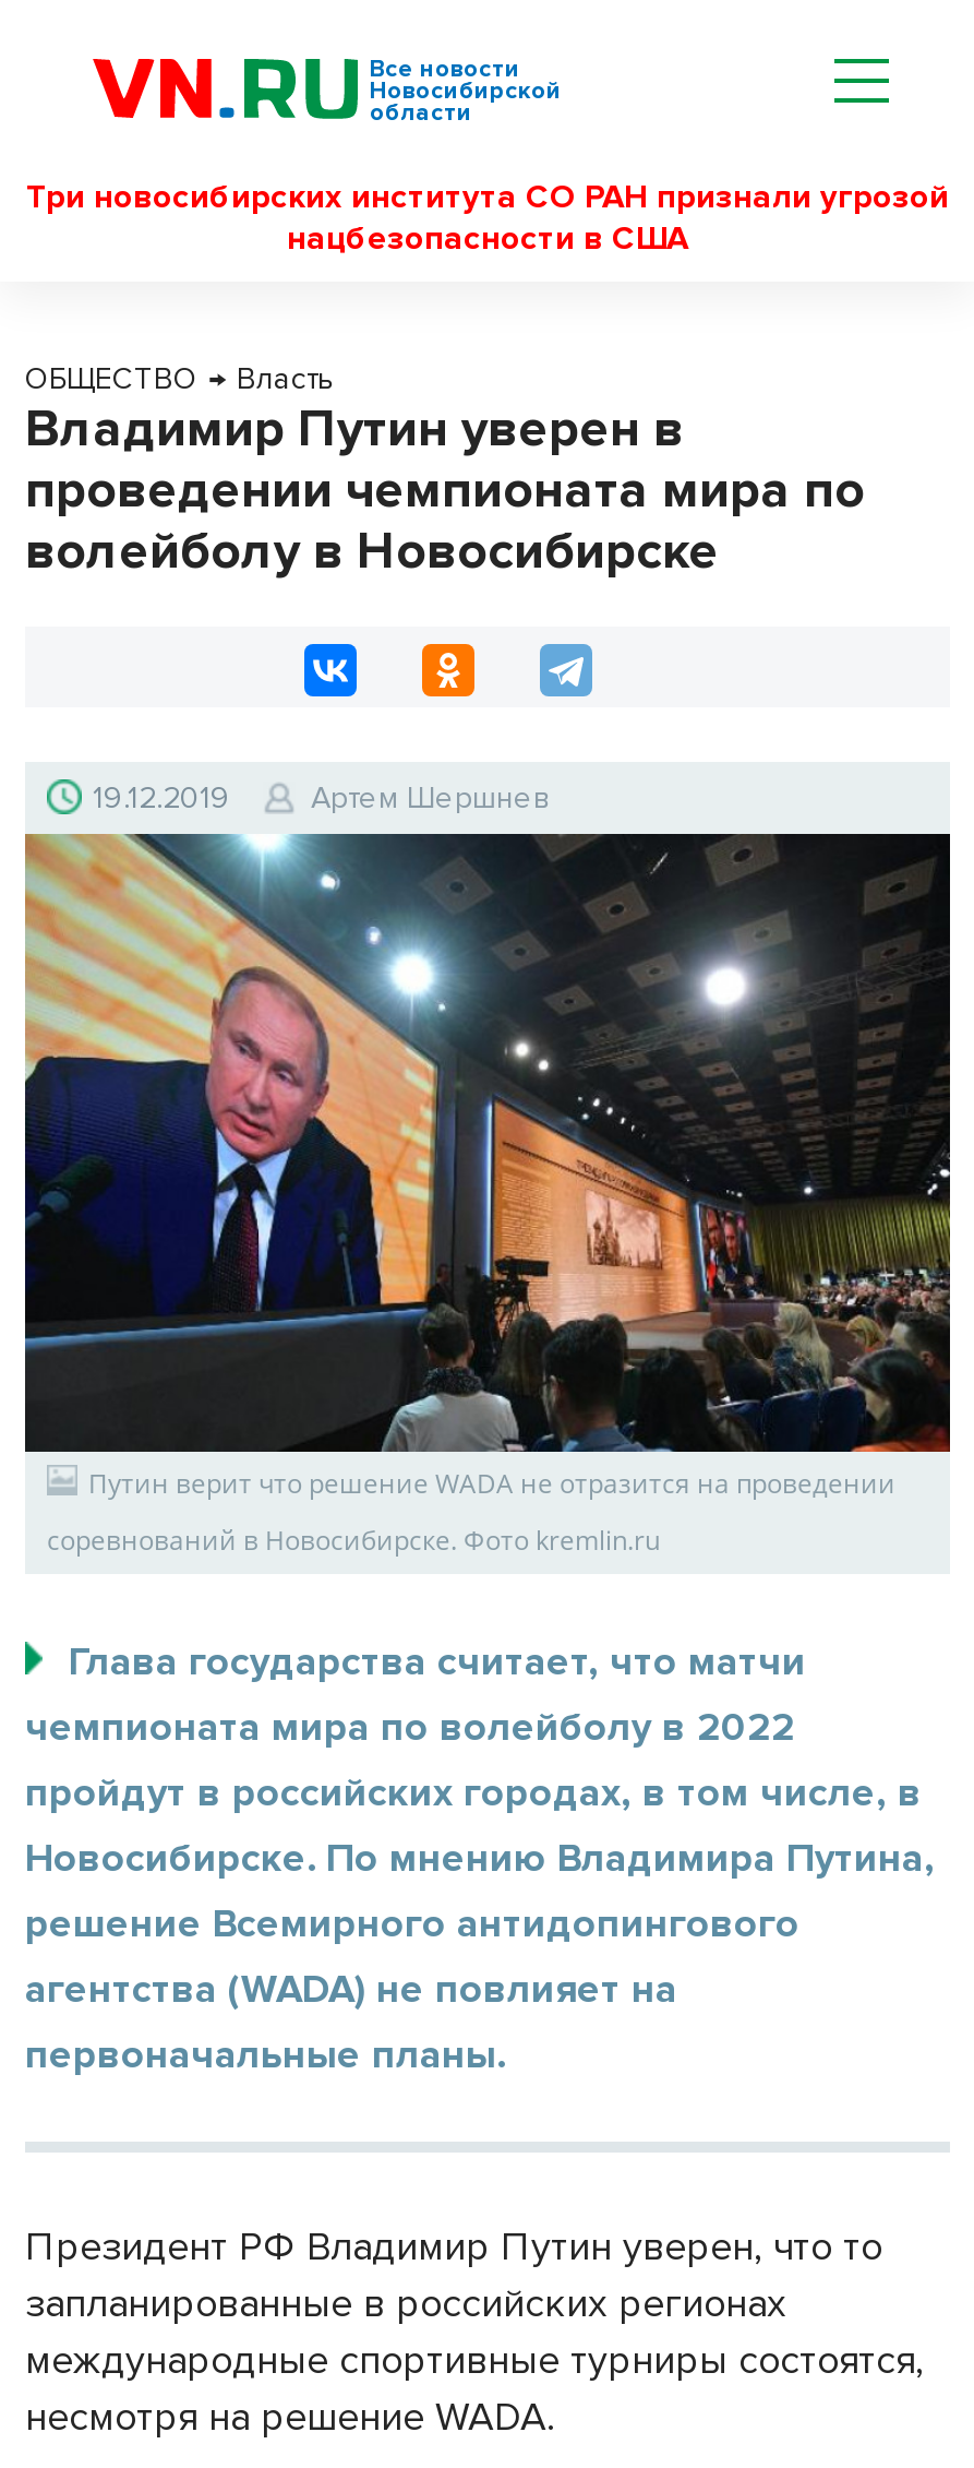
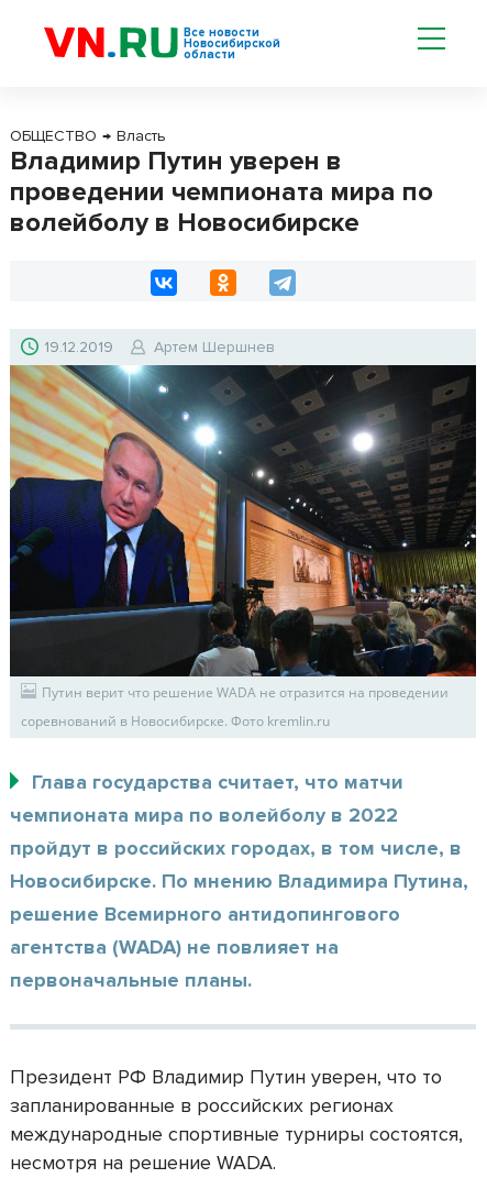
- Три новосибирских института СО РАН признали угрозой
- нацбезопасности в США
